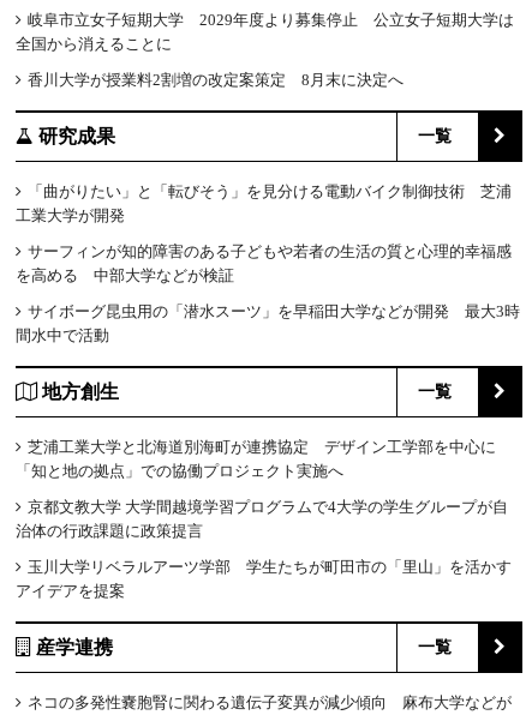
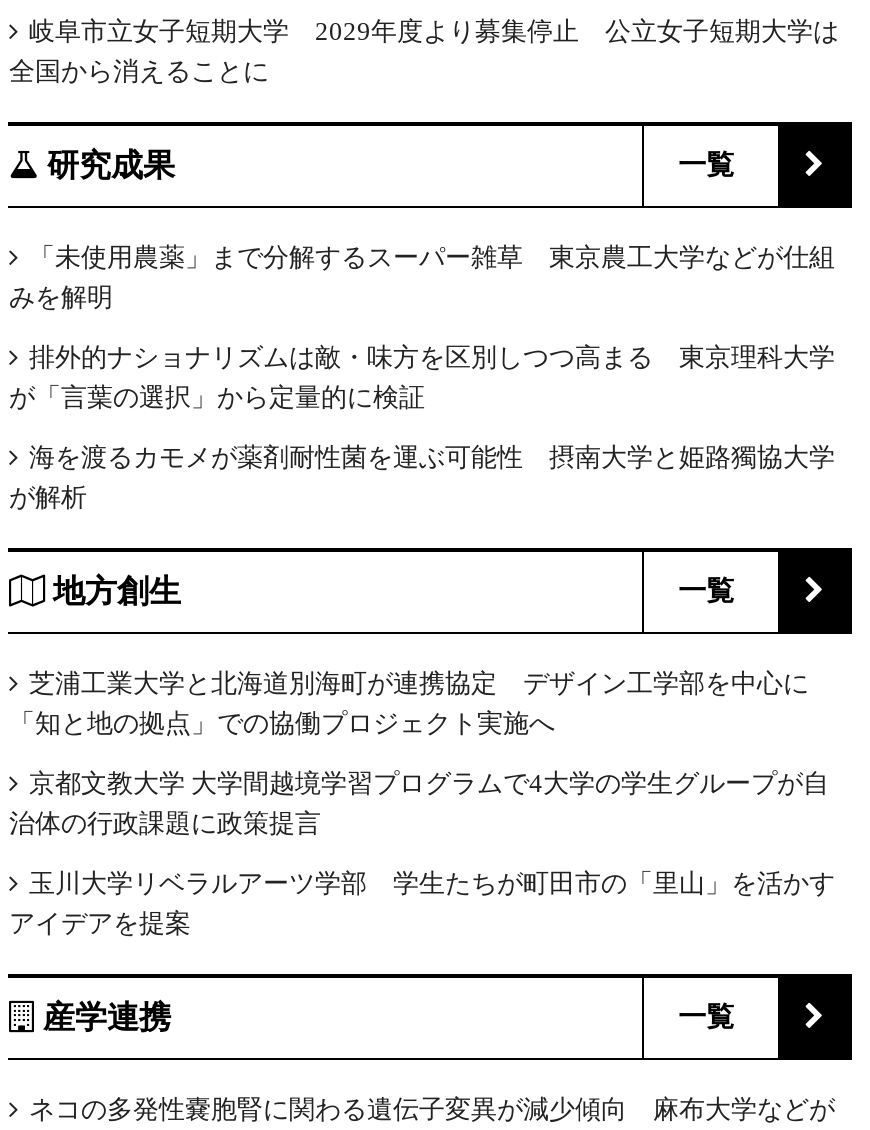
- 香川大学が授業料2割増の改定案策定 8月末に決定へ

- 「曲がりたい」と「転びそう」を見分ける電動バイク制御技術 芝浦
- 工業大学が開発
+ 「未使用農薬」まで分解するスーパー雑草 東京農工大学などが仕組
+ みを解明

- サーフィンが知的障害のある子どもや若者の生活の質と心理的幸福感
- を高める 中部大学などが検証
+ 排外的ナショナリズムは敵・味方を区別しつつ高まる 東京理科大学
+ が「言葉の選択」から定量的に検証

- サイボーグ昆虫用の「潜水スーツ」を早稲田大学などが開発 最大3時
- 間水中で活動
+ 海を渡るカモメが薬剤耐性菌を運ぶ可能性 摂南大学と姫路獨協大学
+ が解析
